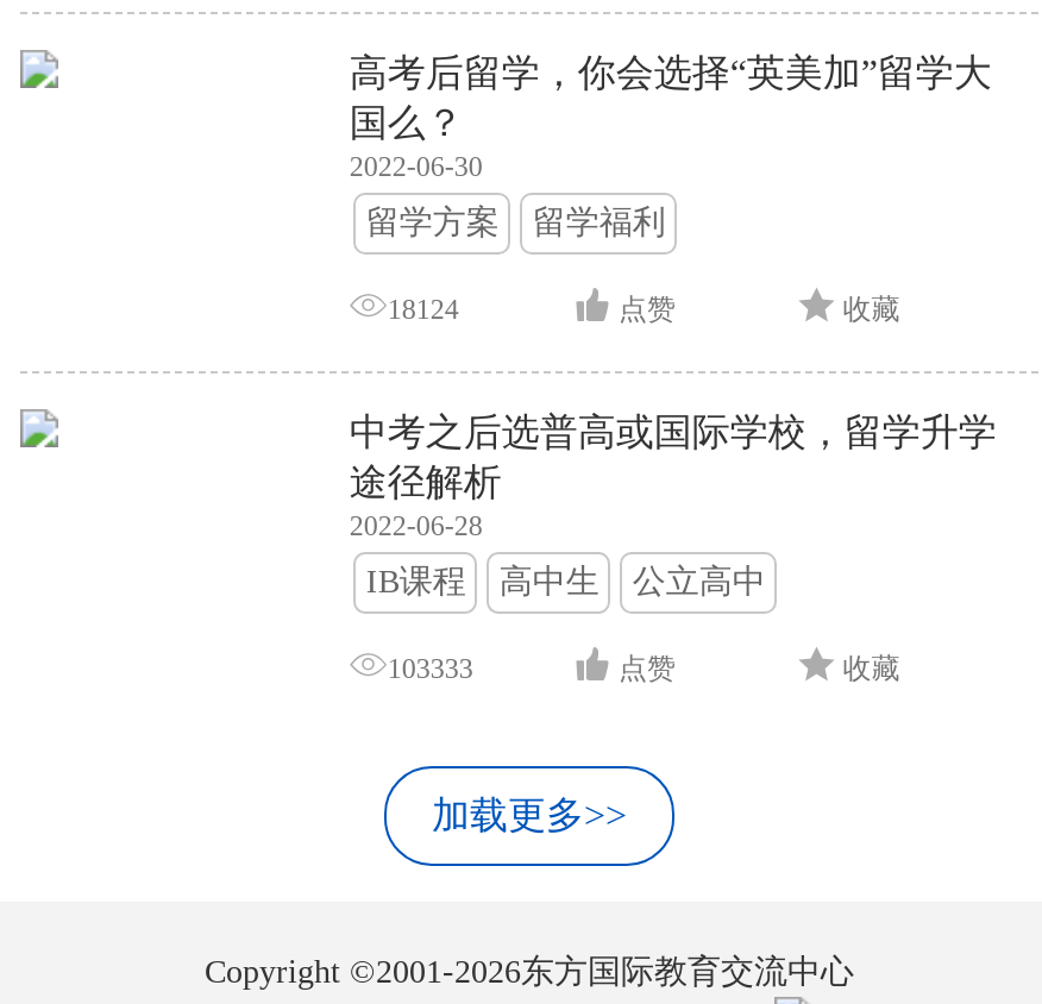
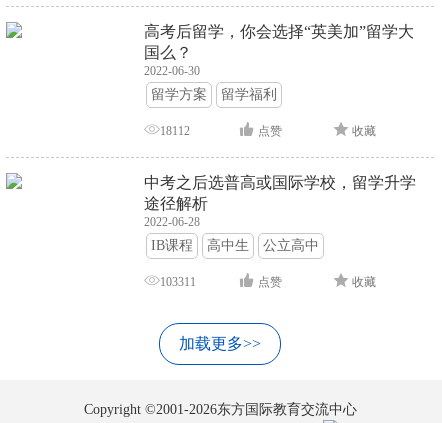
- 18124
+ 18112

- 103333
+ 103311
